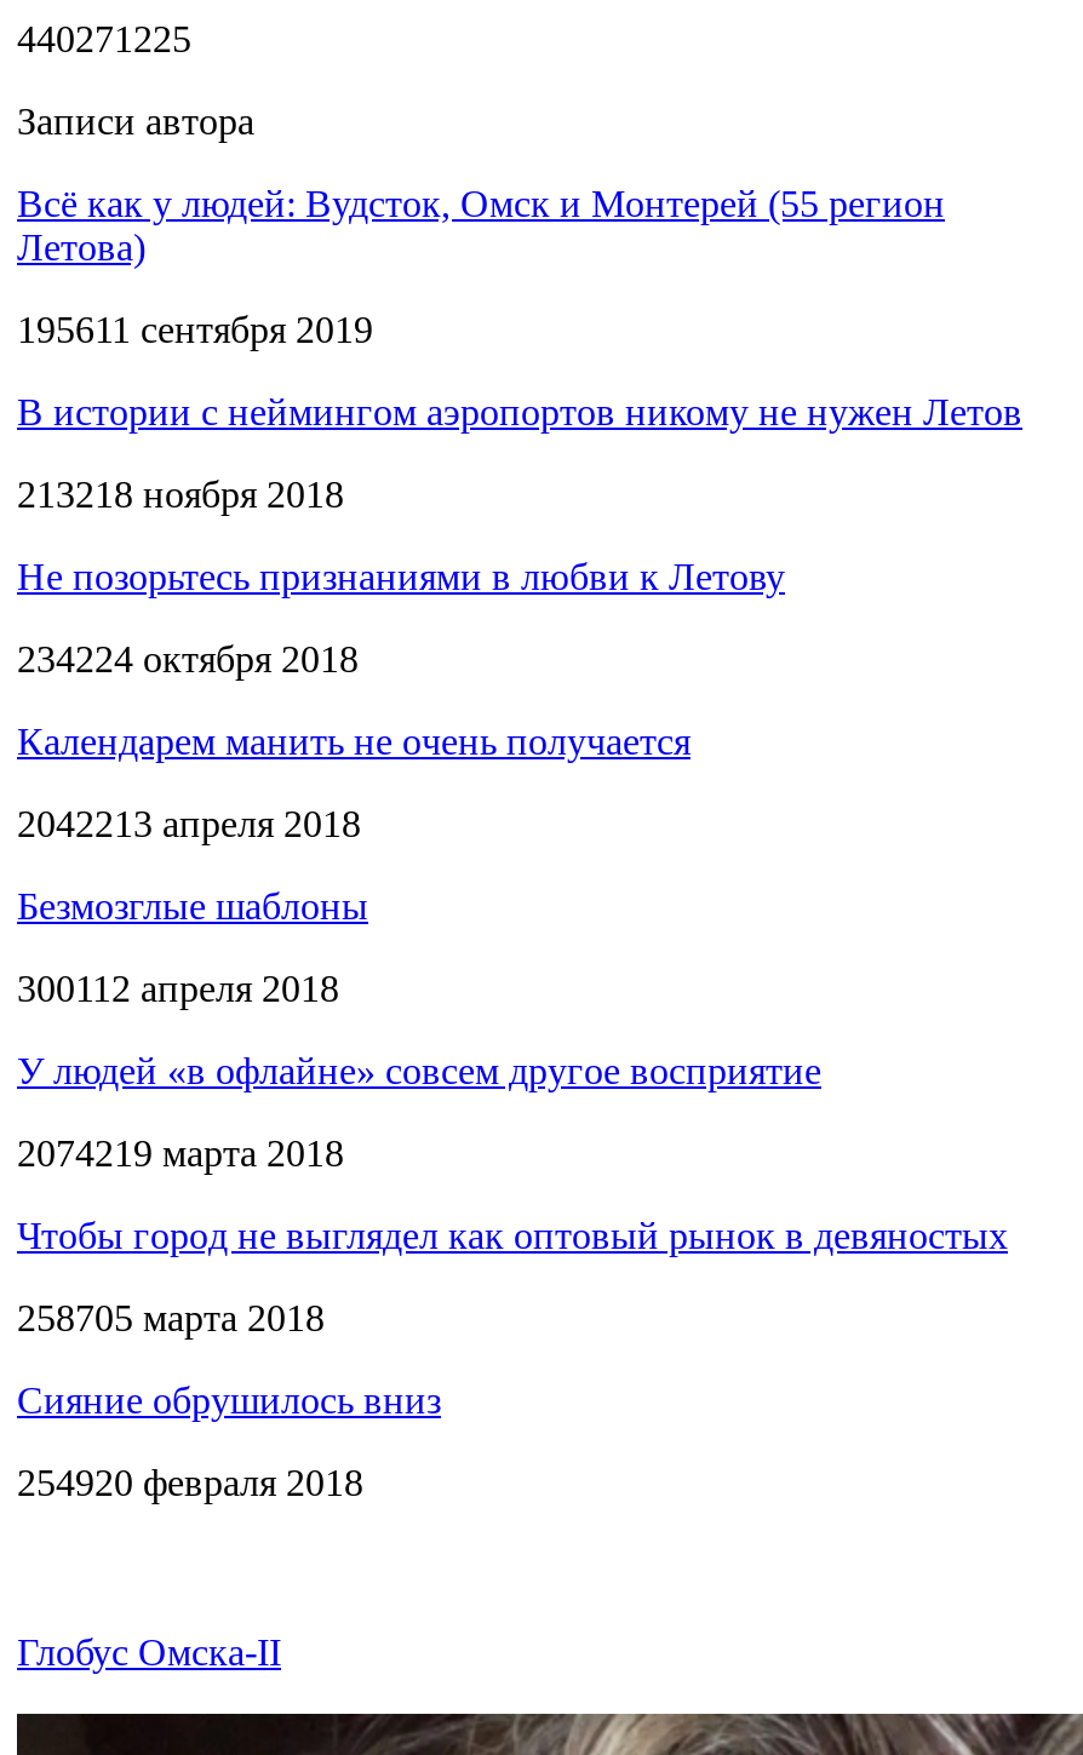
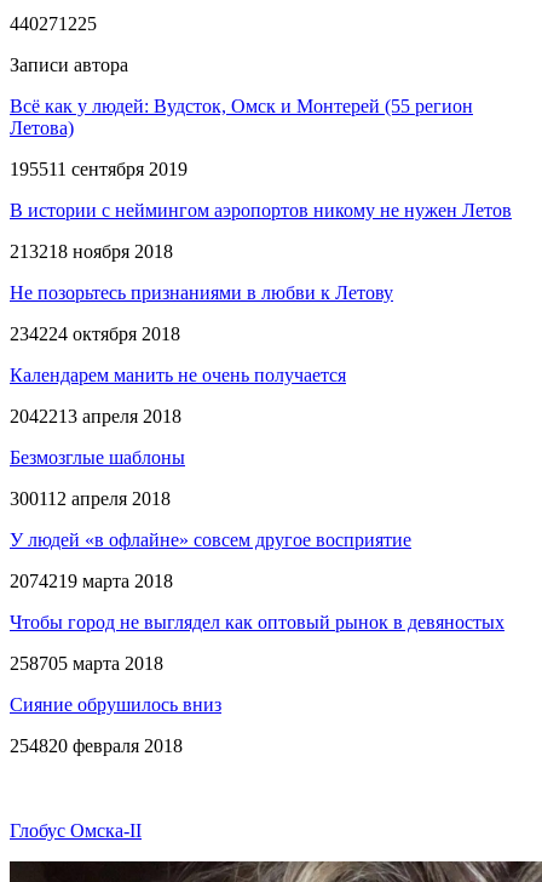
- 195611 сентября 2019
+ 195511 сентября 2019

- 254920 февраля 2018
+ 254820 февраля 2018
